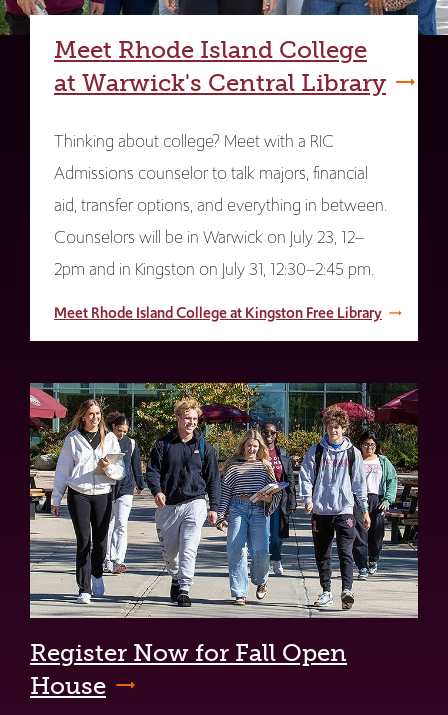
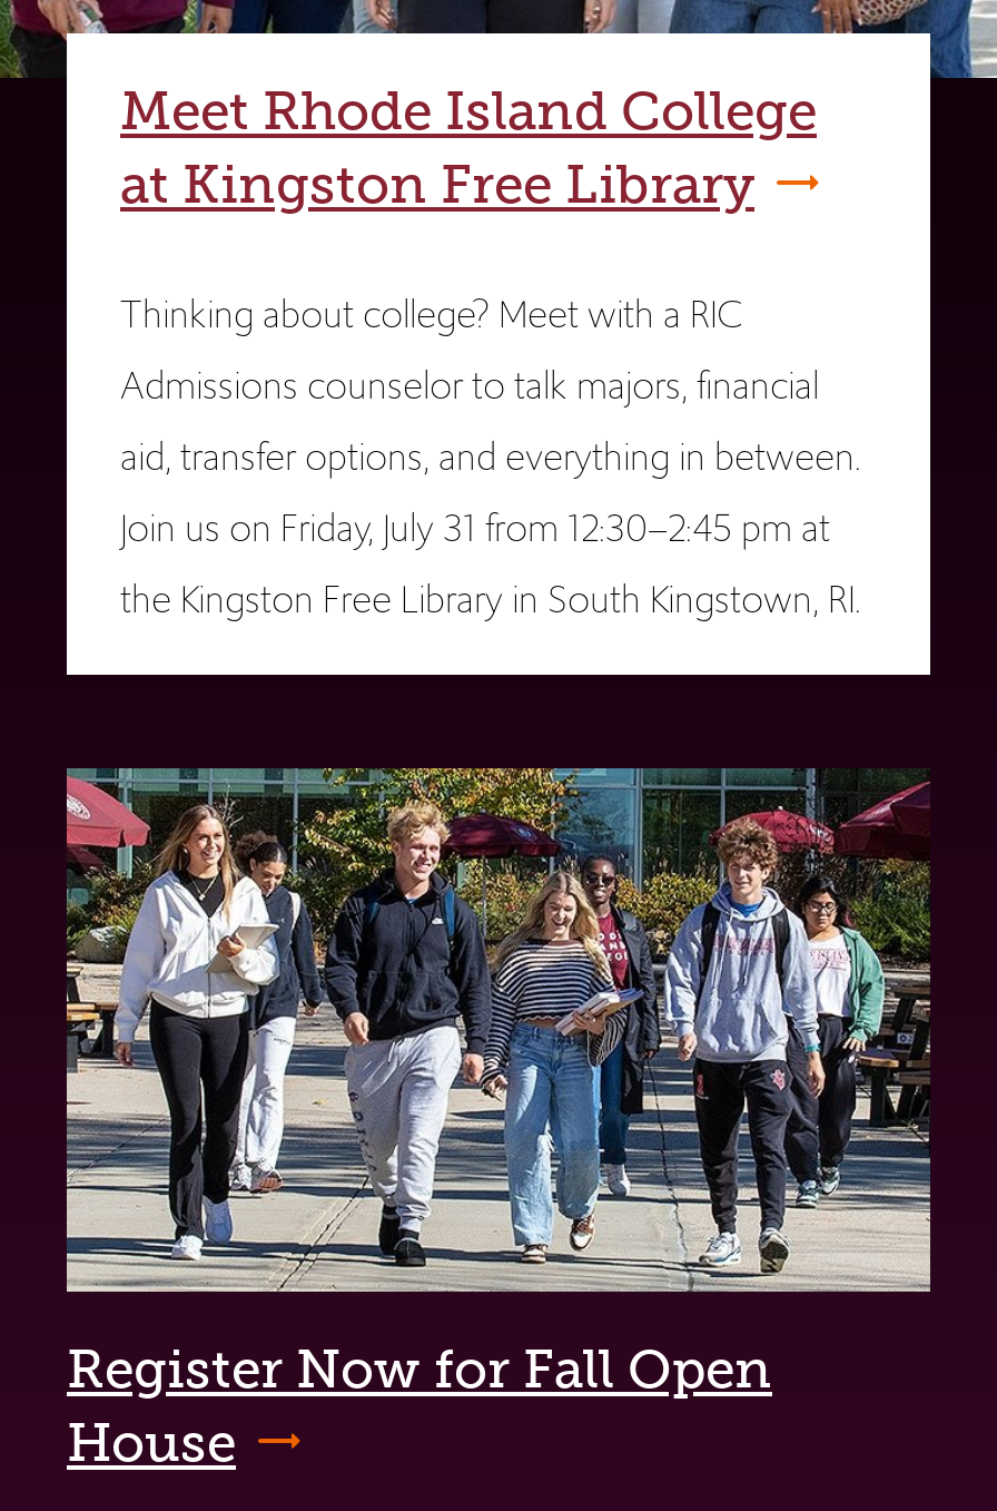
- at Warwick's Central Library
+ at Kingston Free Library

- Counselors will be in Warwick on July 23, 12–
- 2pm and in Kingston on July 31, 12:30–2:45 pm.
- Meet Rhode Island College at Kingston Free Library
+ Join us on Friday, July 31 from 12:30–2:45 pm at
+ the Kingston Free Library in South Kingstown, RI.
